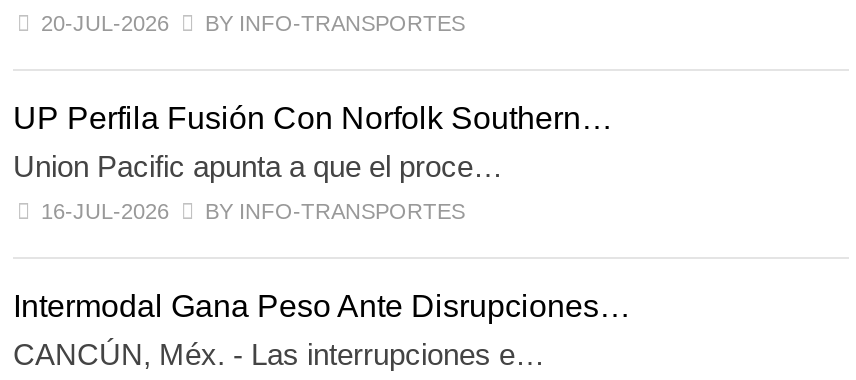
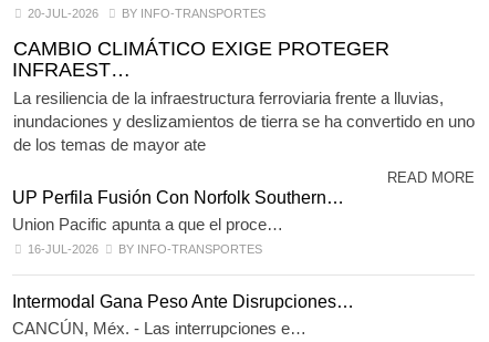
+ CAMBIO CLIMÁTICO EXIGE PROTEGER
+ INFRAEST…
+ La resiliencia de la infraestructura ferroviaria frente a lluvias,
+ inundaciones y deslizamientos de tierra se ha convertido en uno
+ de los temas de mayor ate
+ READ MORE
